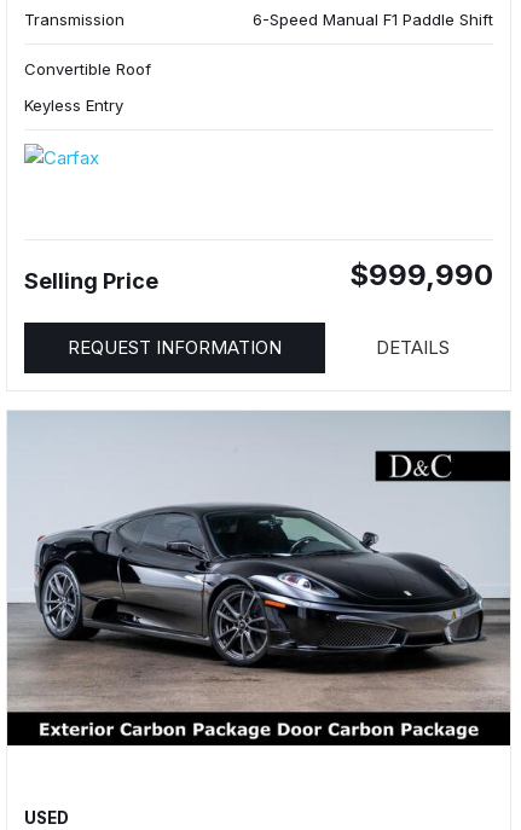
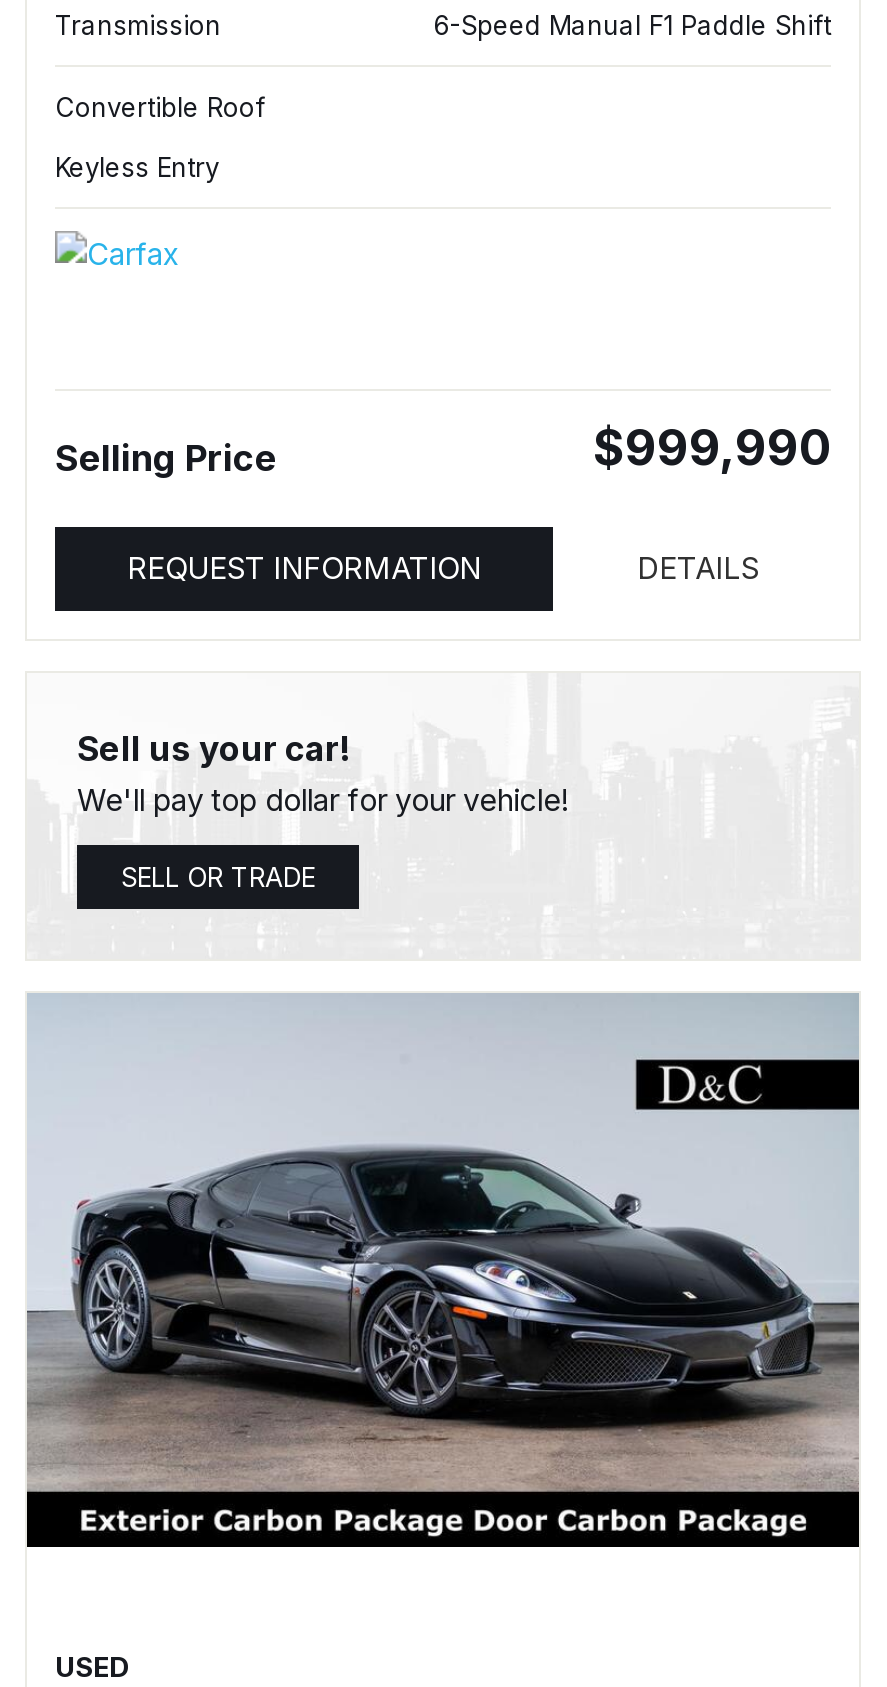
+ Sell us your car!
+ We'll pay top dollar for your vehicle!
+ SELL OR TRADE
